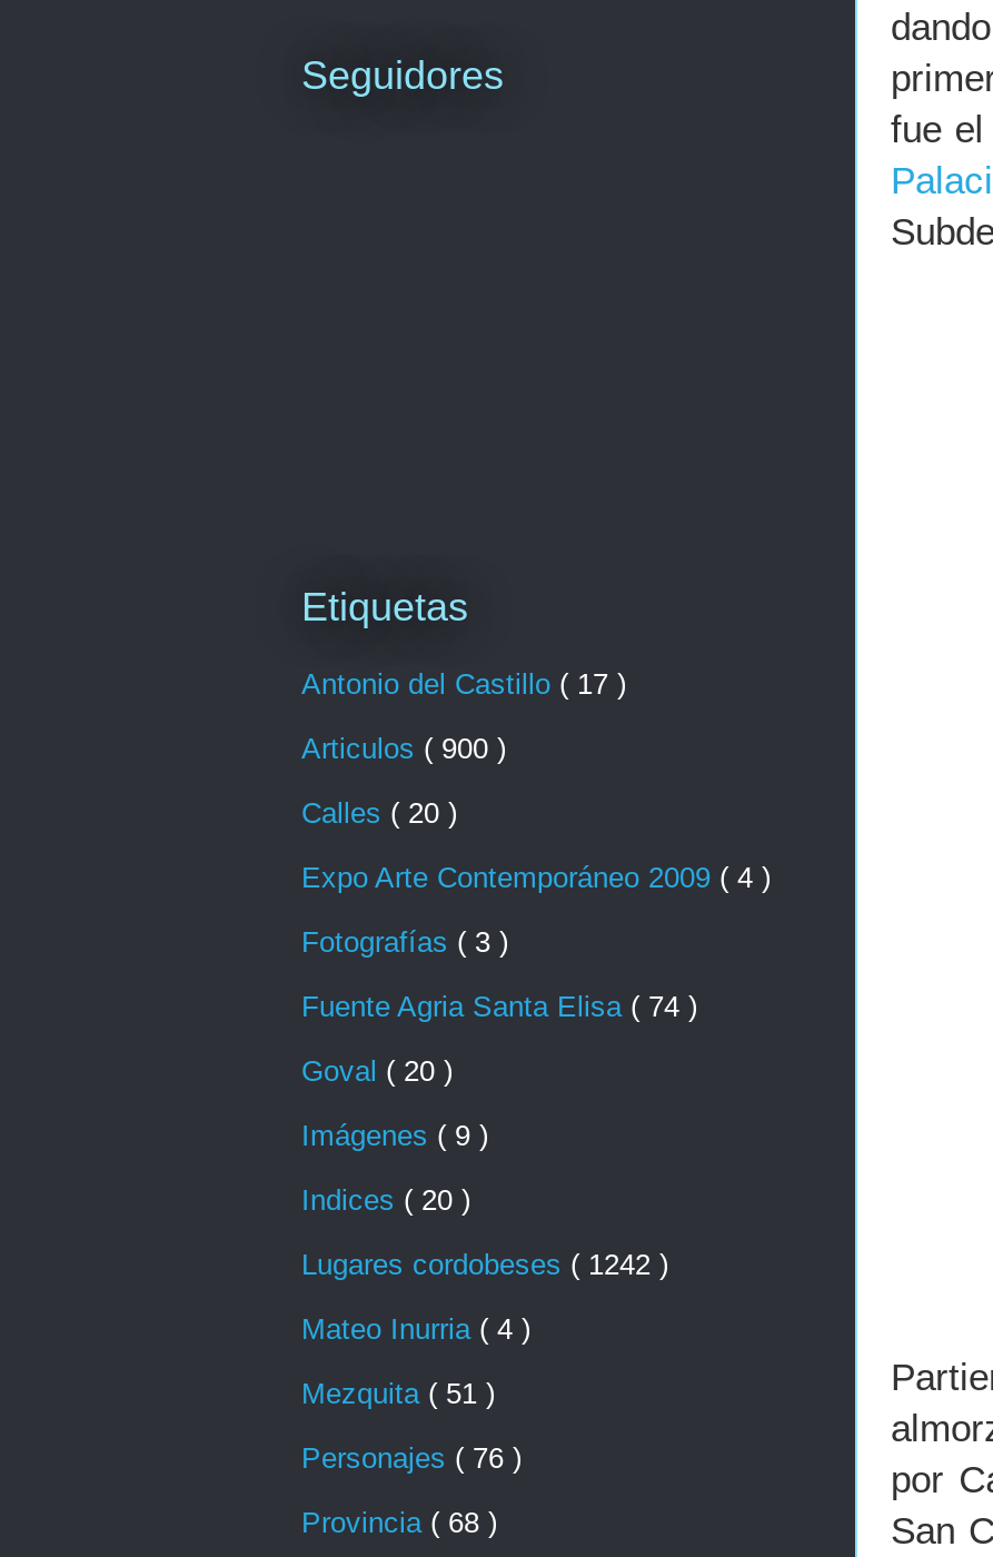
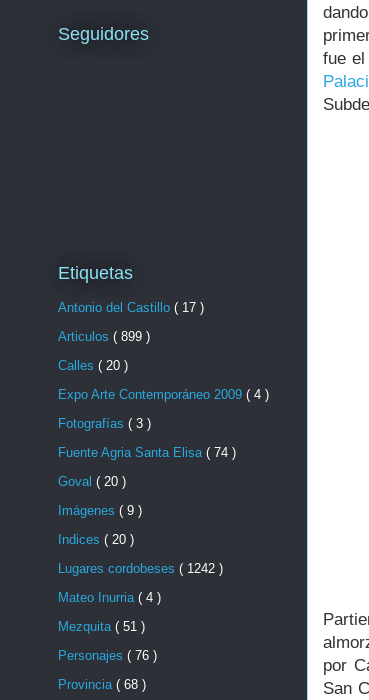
- Articulos ( 900 )
+ Articulos ( 899 )
